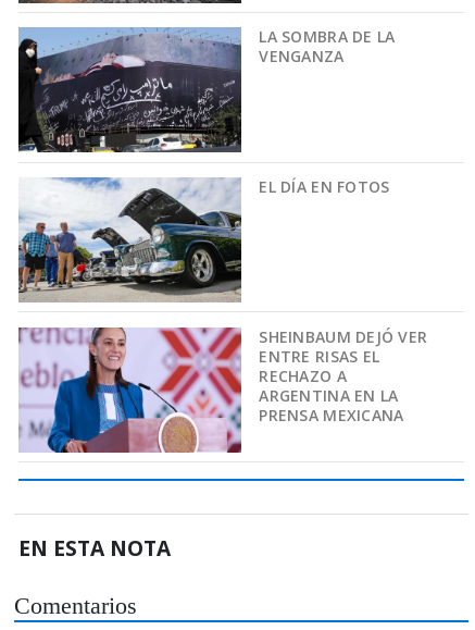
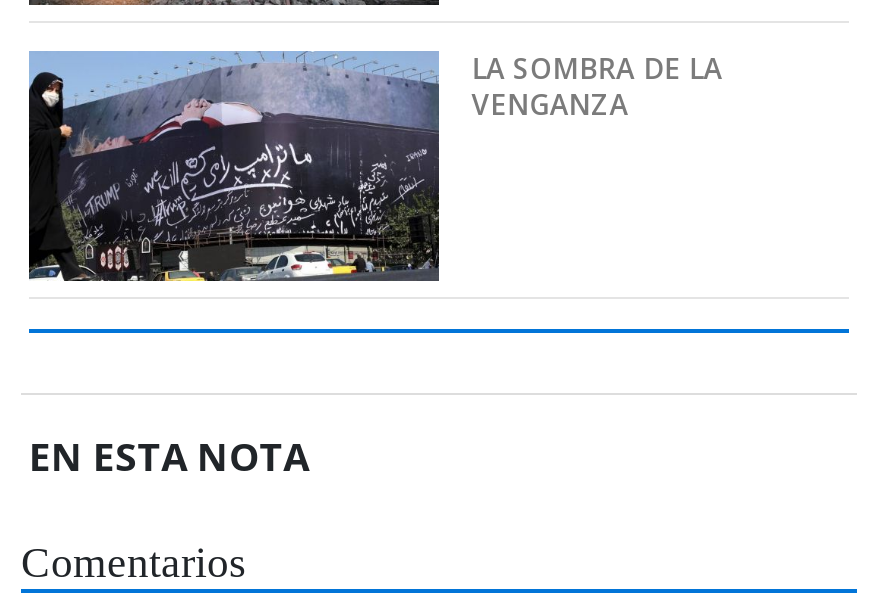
- [image]
- EL DÍA EN FOTOS

- [image]
- SHEINBAUM DEJÓ VER
- ENTRE RISAS EL
- RECHAZO A
- ARGENTINA EN LA
- PRENSA MEXICANA
